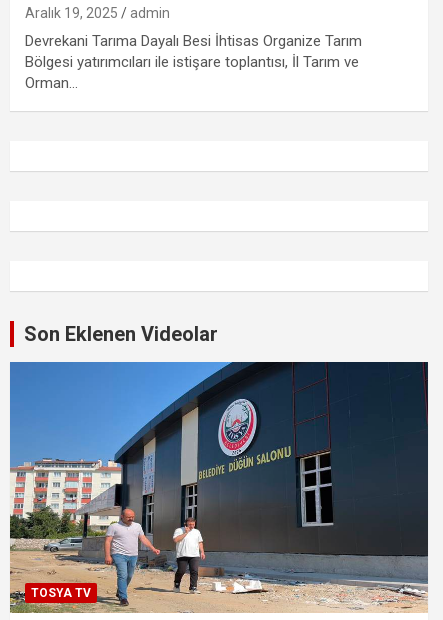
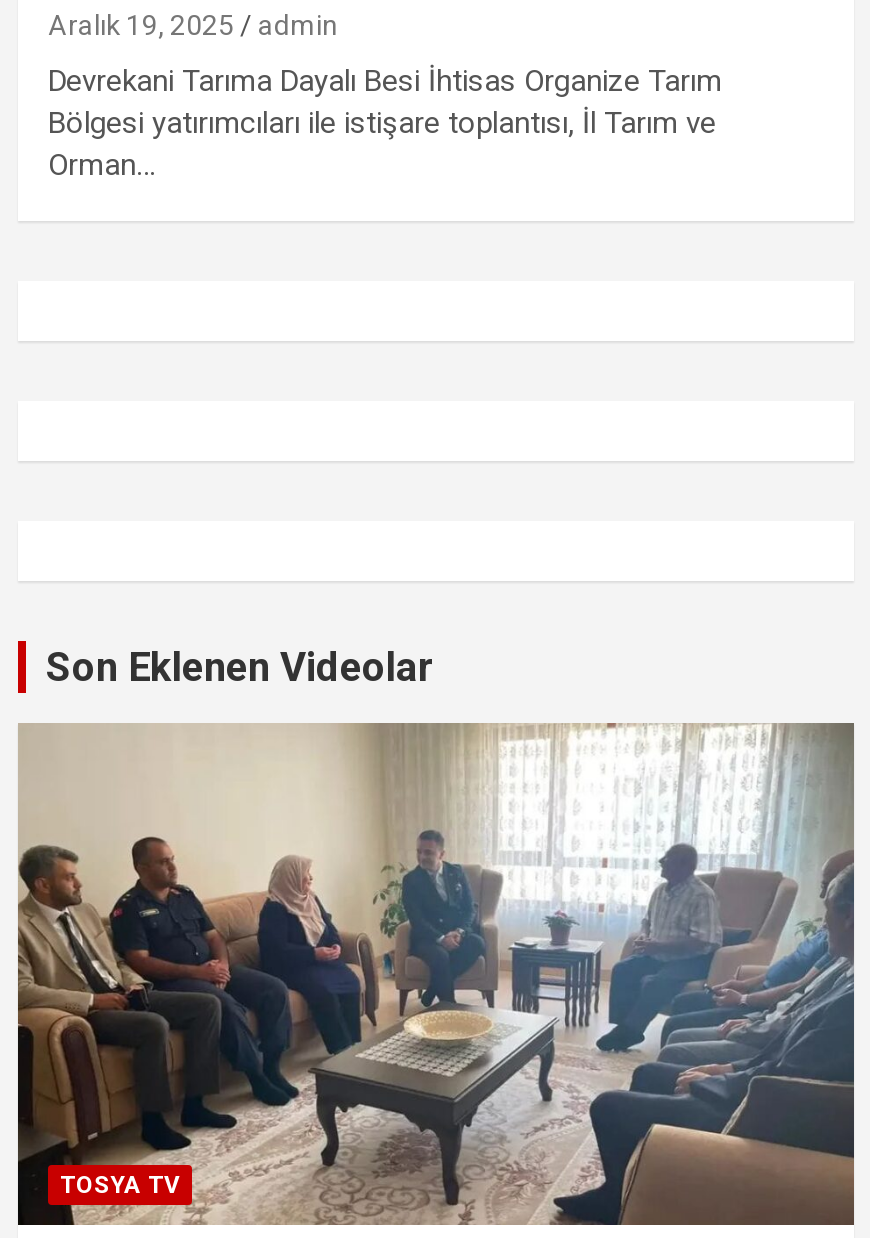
- [image]
+ [image]
